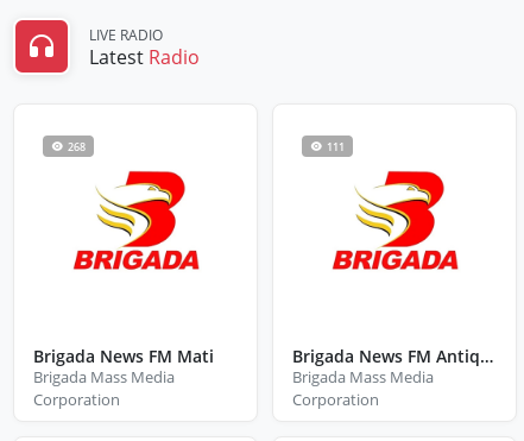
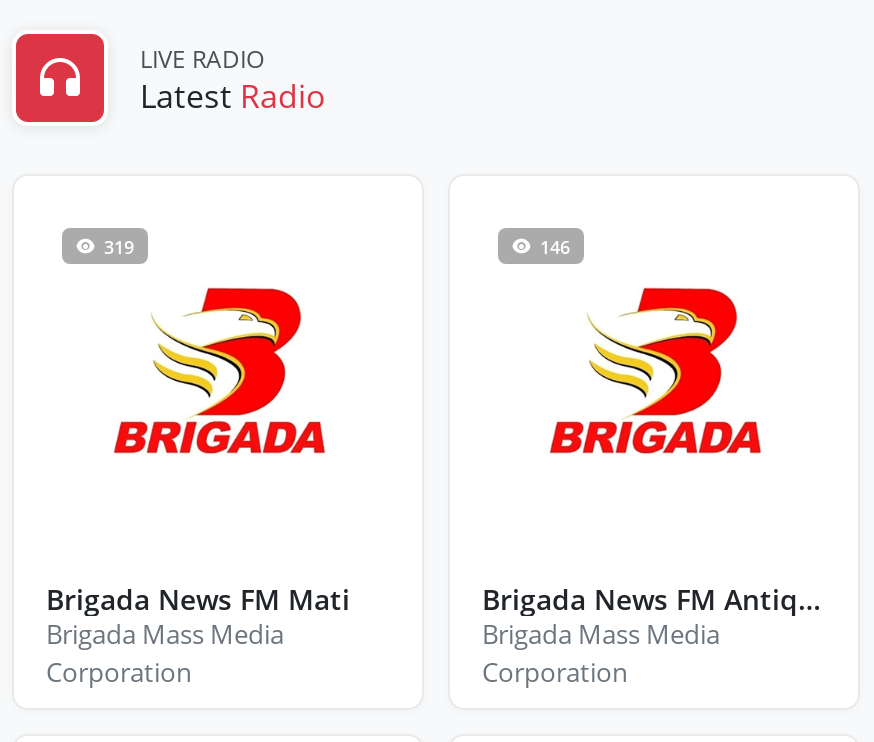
- 268
+ 319

- 111
+ 146
